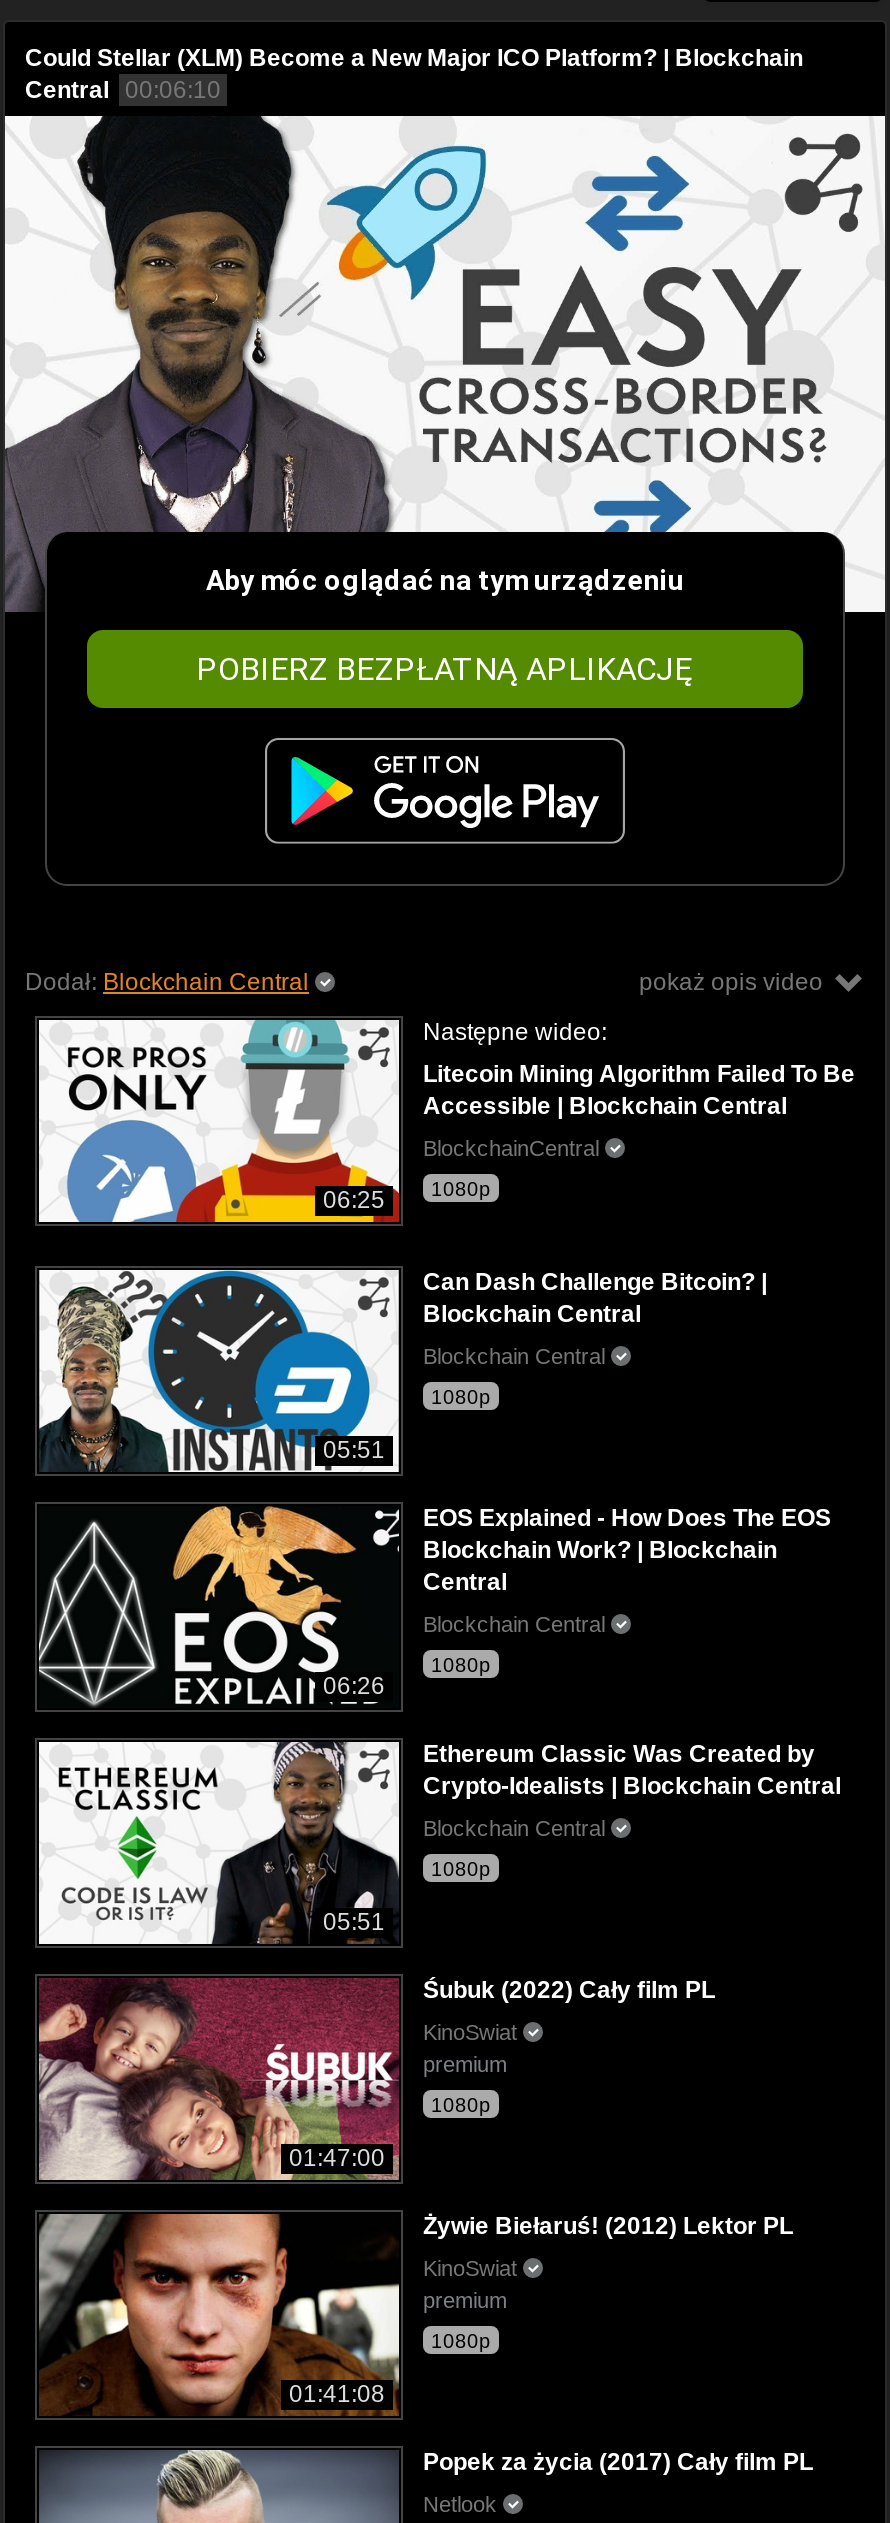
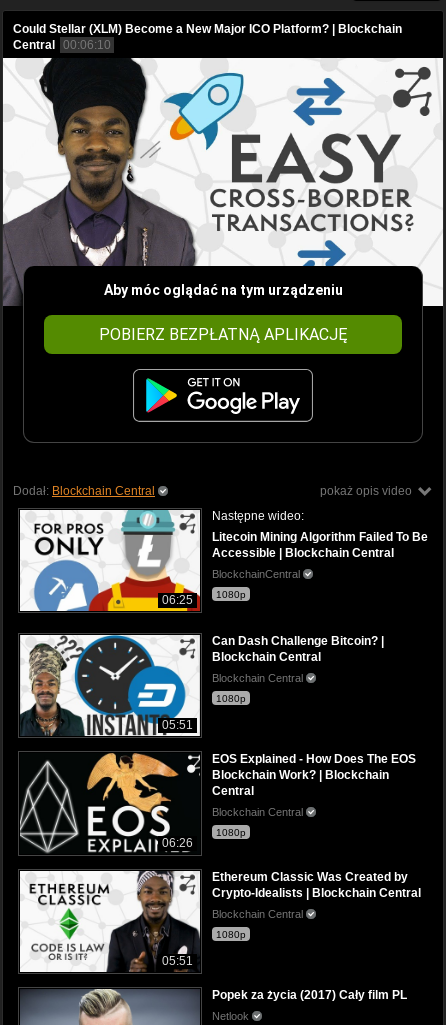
- [image]
- 01:47:00

- Śubuk (2022) Cały film PL
- KinoSwiat
- premium
- 1080p

- [image]
- 01:41:08

- Żywie Biełaruś! (2012) Lektor PL
- KinoSwiat
- premium
- 1080p
